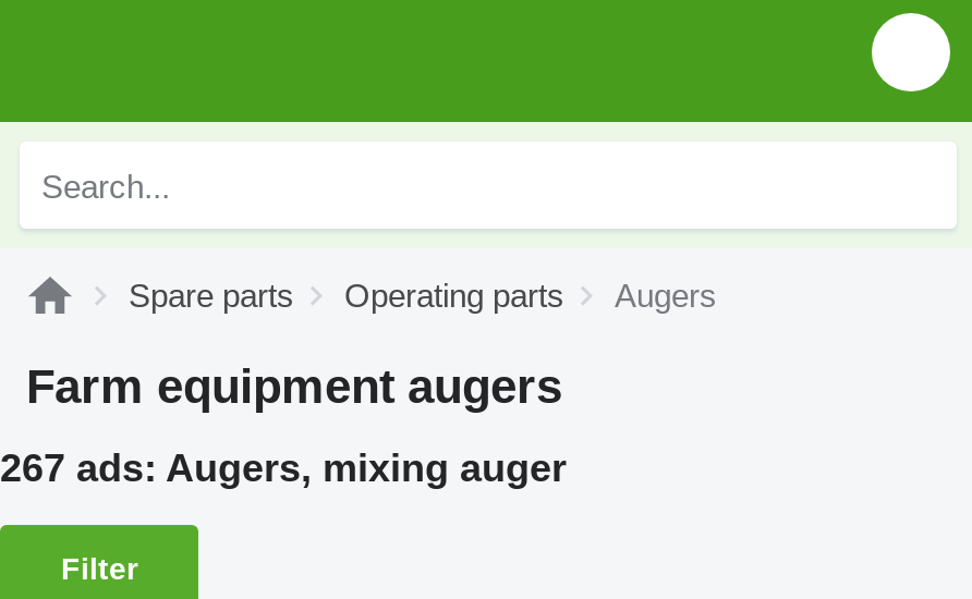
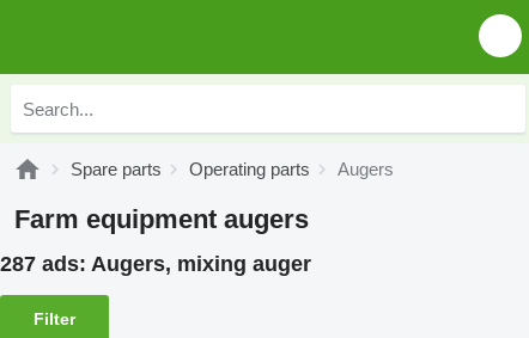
- 267 ads: Augers, mixing auger
+ 287 ads: Augers, mixing auger
